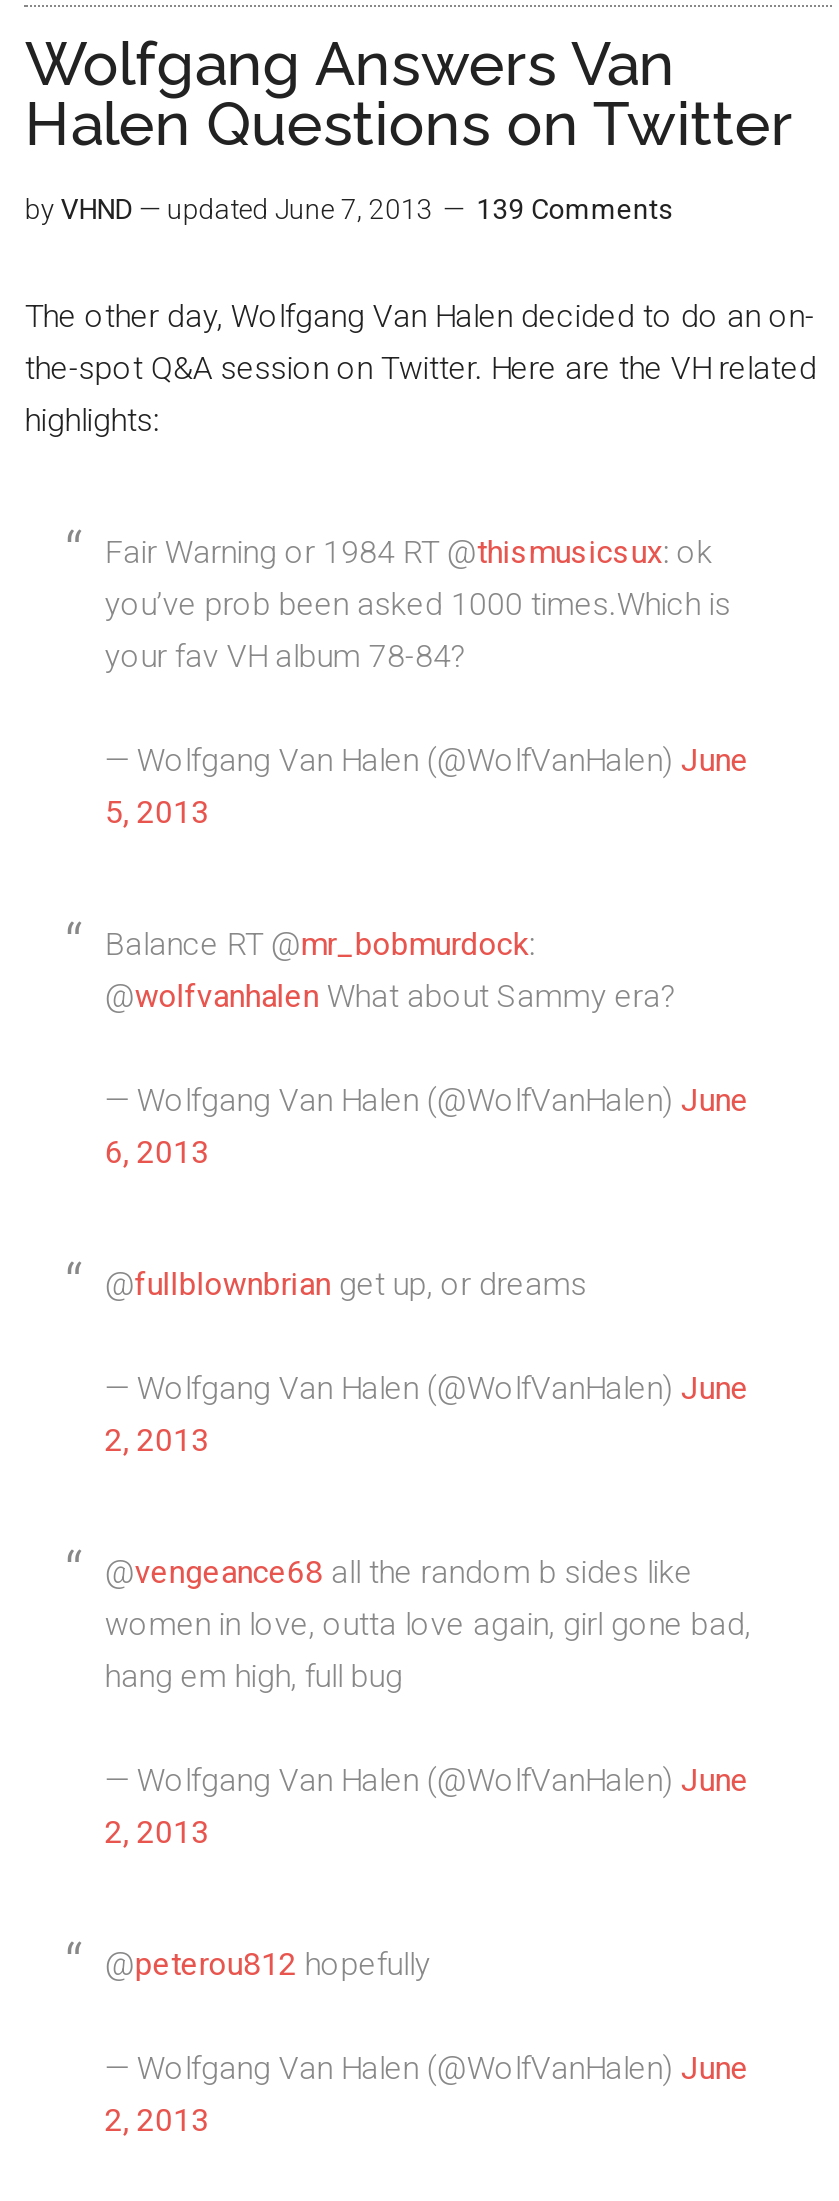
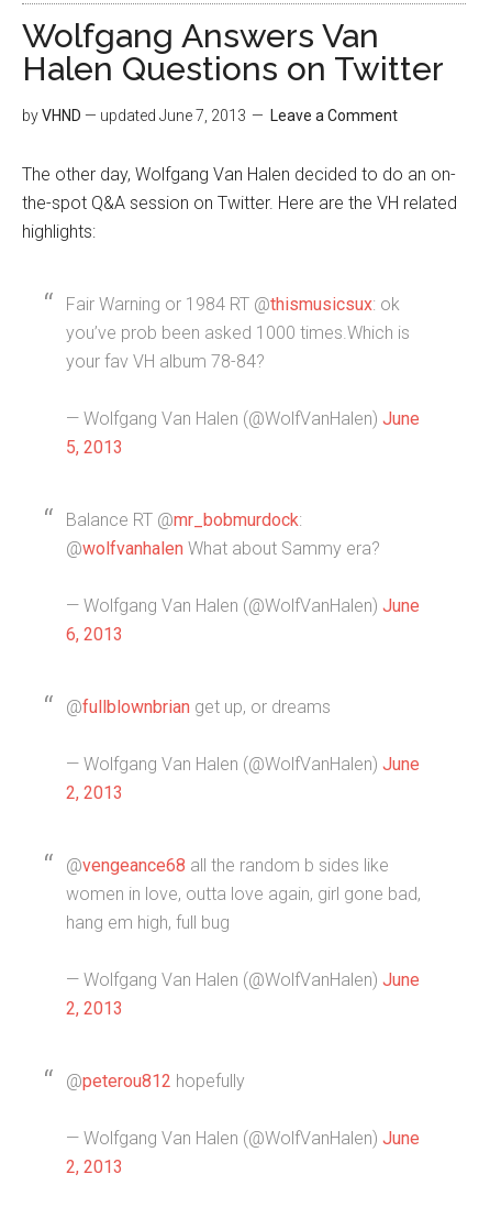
- 139 Comments
+ Leave a Comment
